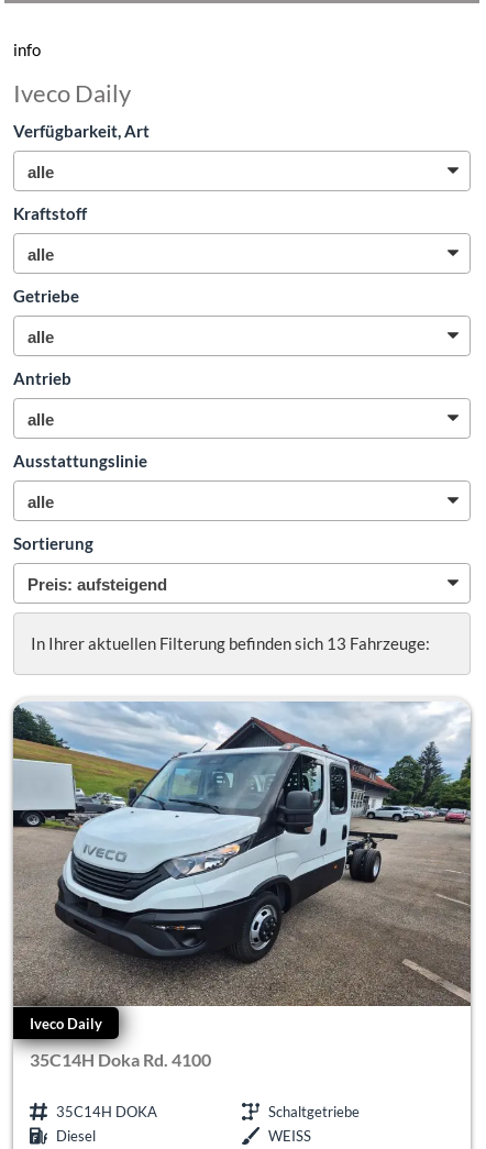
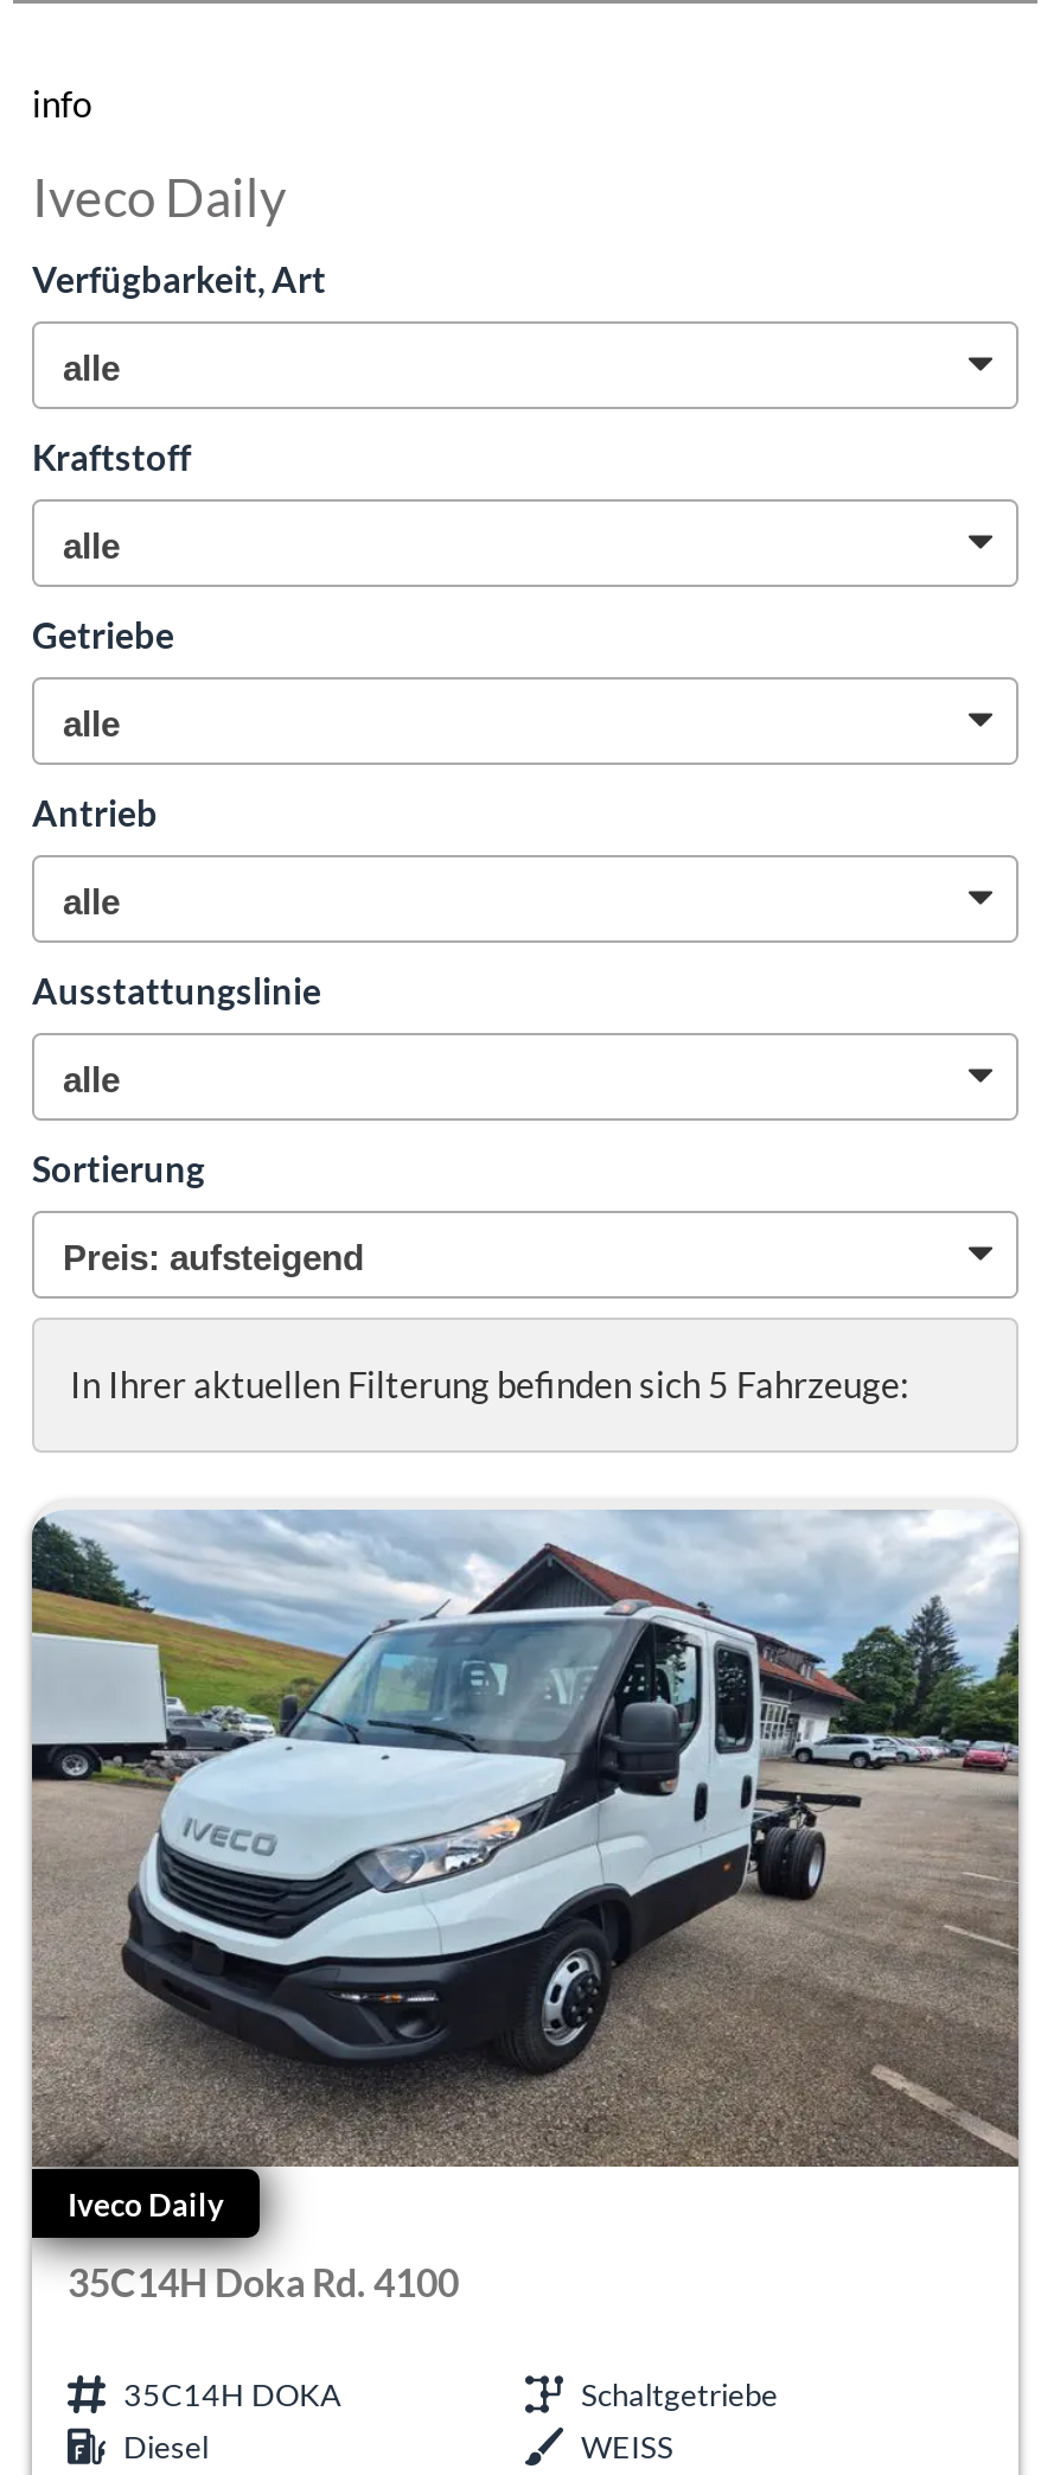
- In Ihrer aktuellen Filterung befinden sich 13 Fahrzeuge:
+ In Ihrer aktuellen Filterung befinden sich 5 Fahrzeuge:
